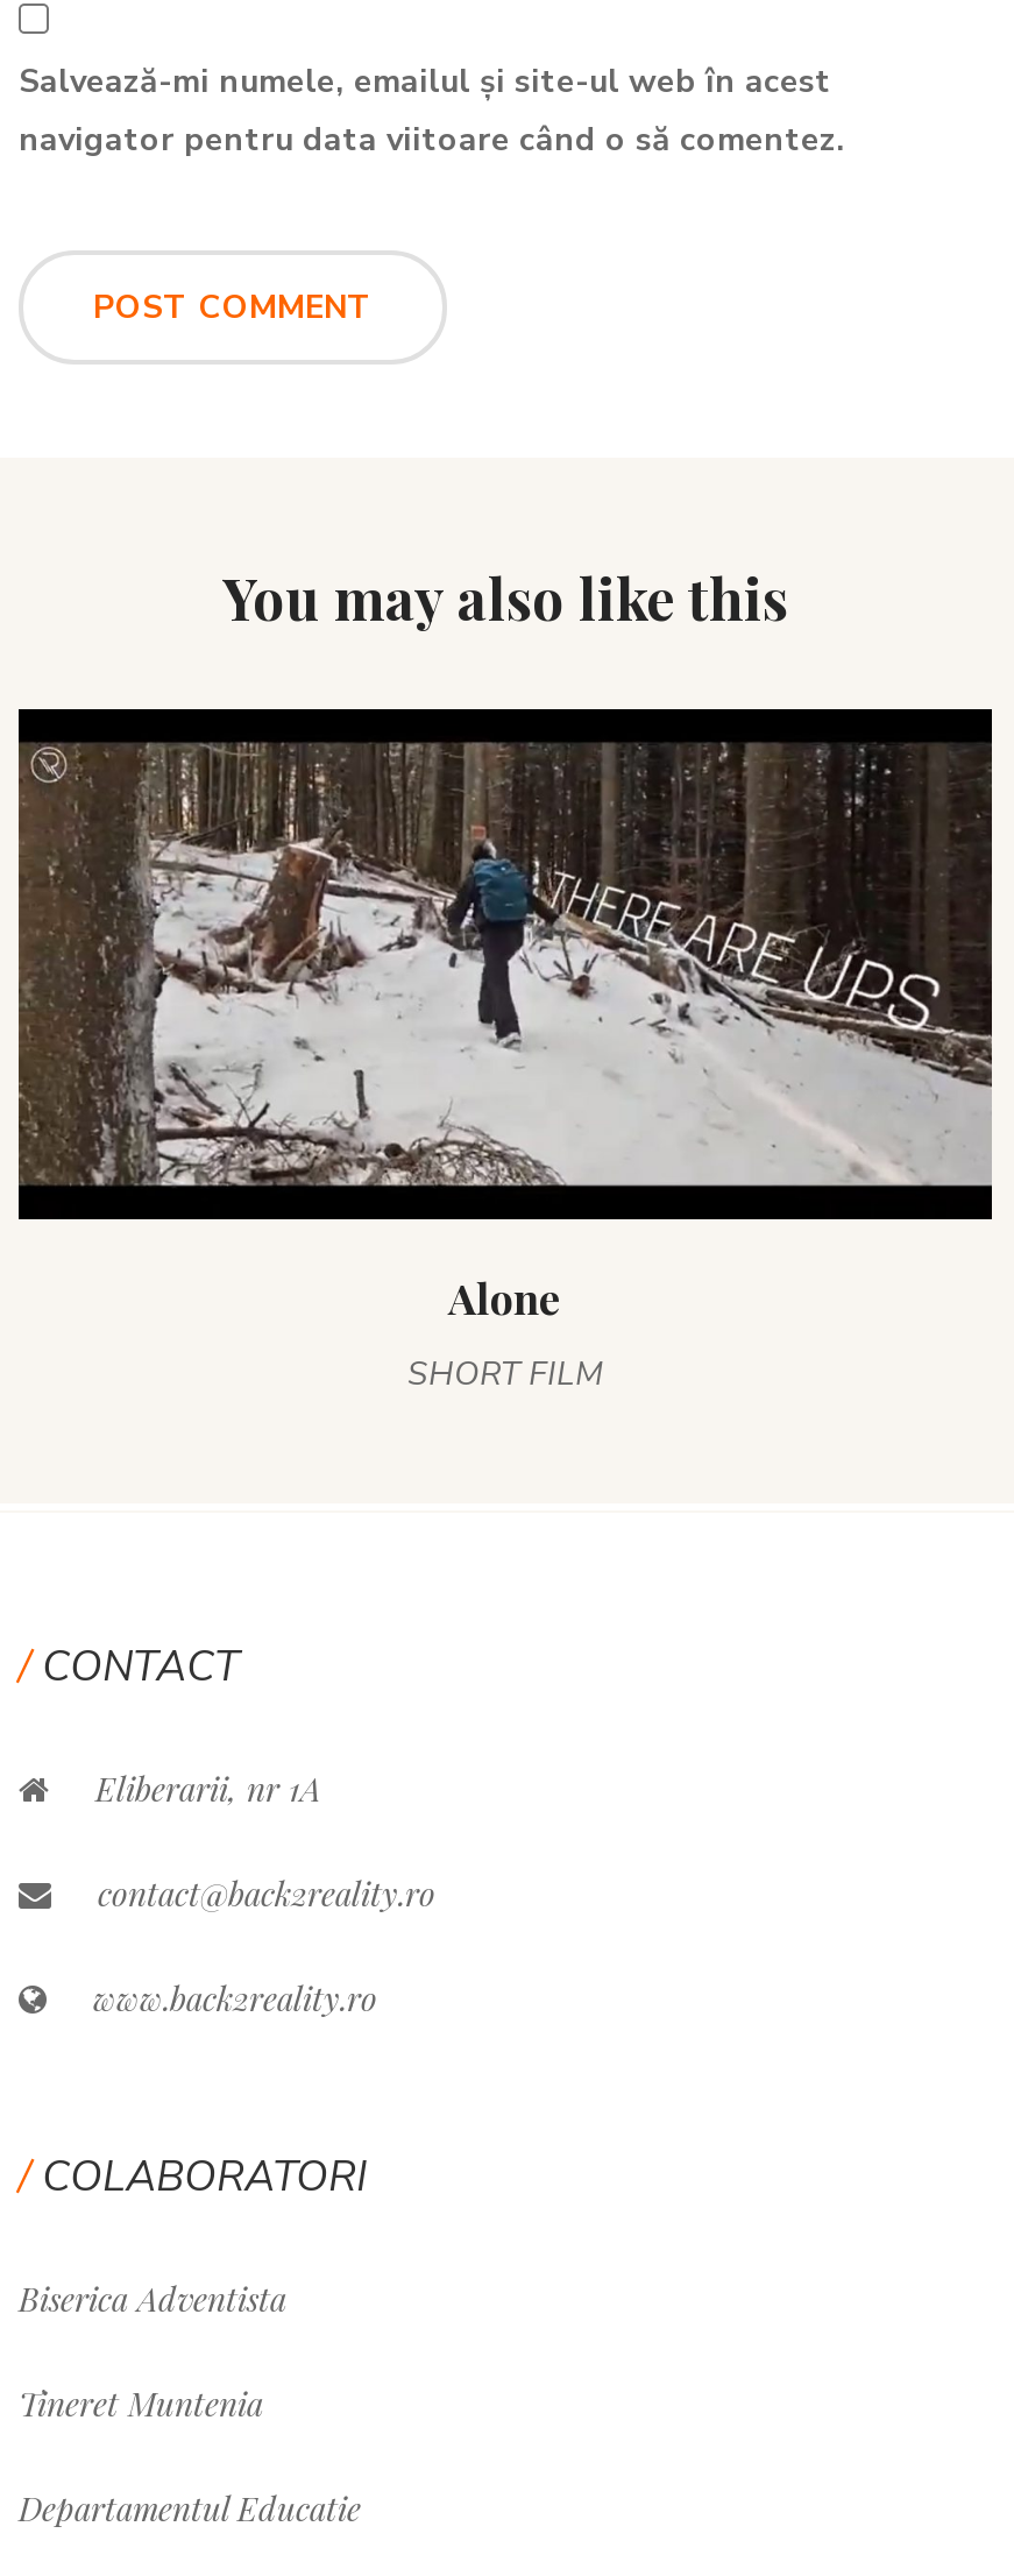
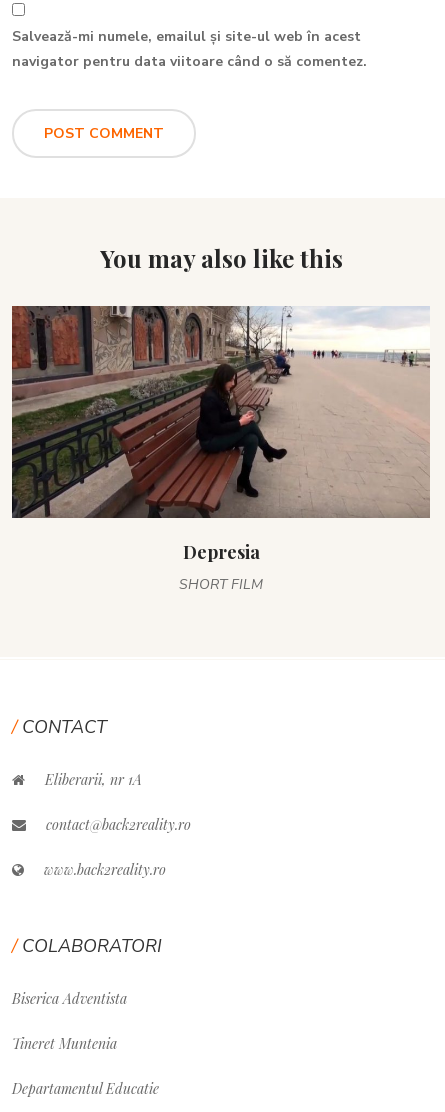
- [image]
- Alone
+ [image]
+ Depresia
